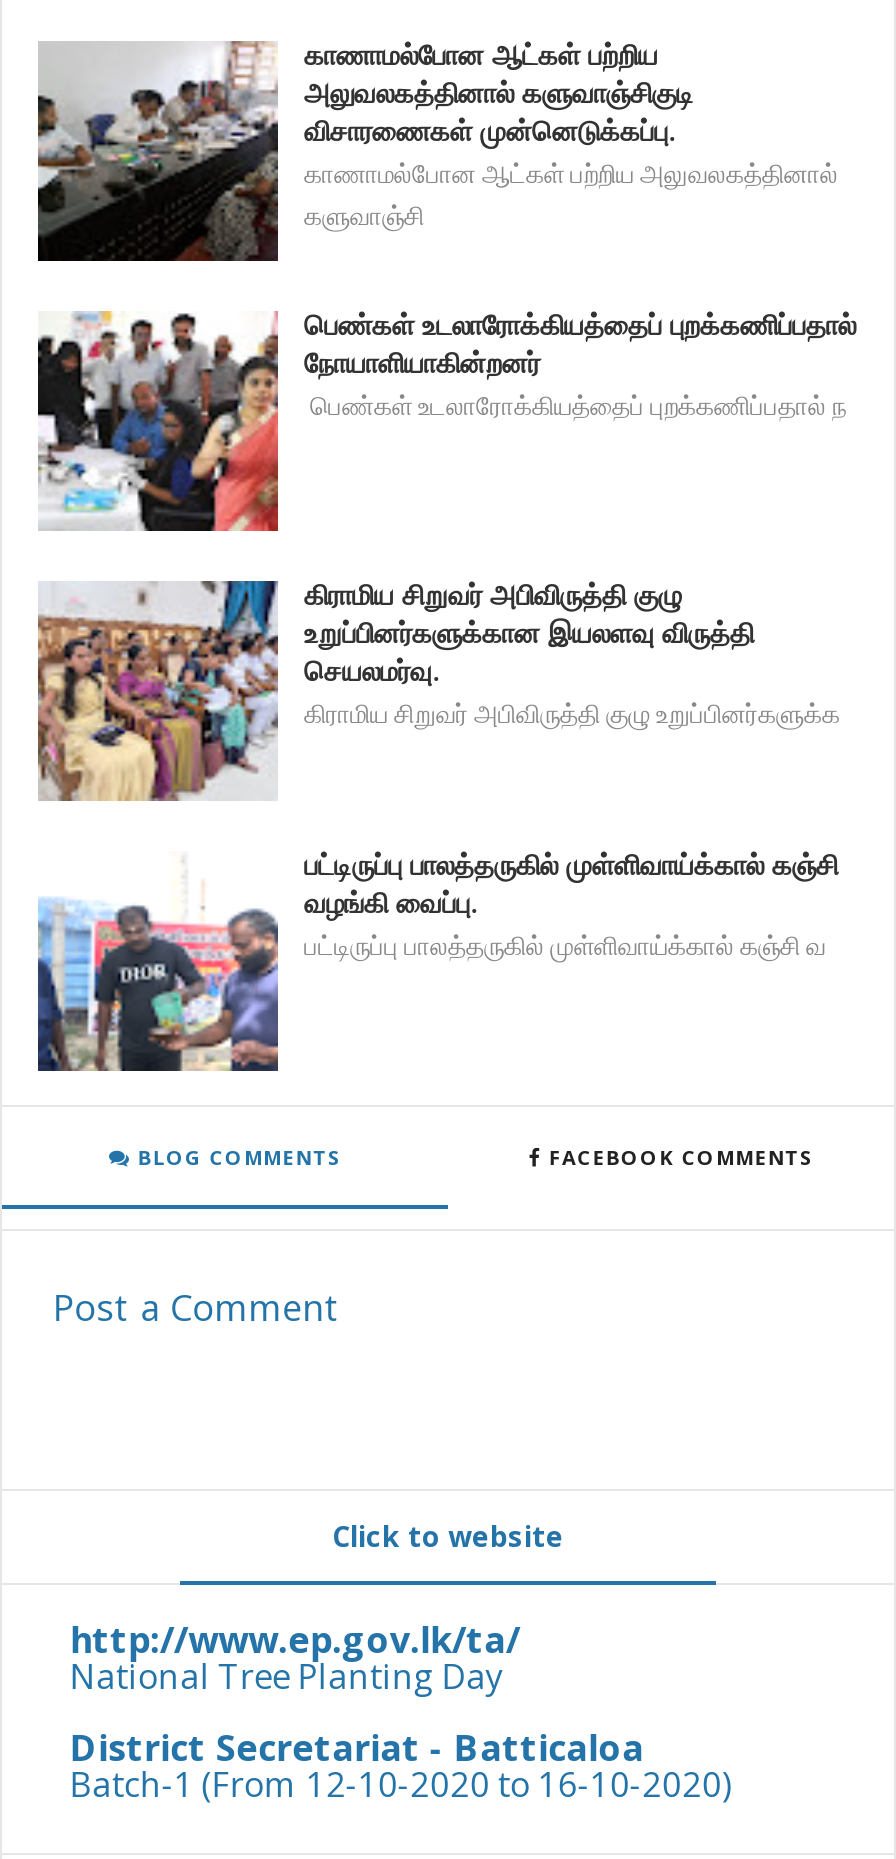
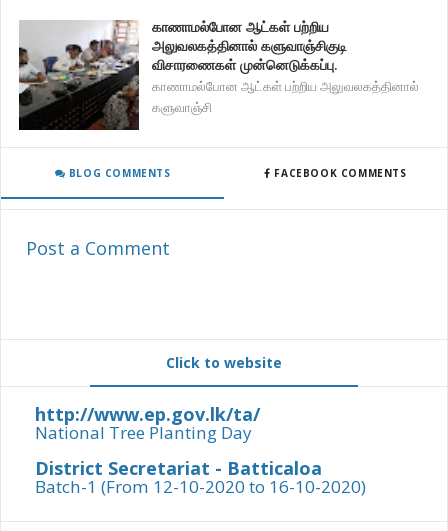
- [image]
- பெண்கள் உடலாரோக்கியத்தைப் புறக்கணிப்பதால்
- நோயாளியாகின்றனர்
- பெண்கள் உடலாரோக்கியத்தைப் புறக்கணிப்பதால் ந

- [image]
- கிராமிய சிறுவர் அபிவிருத்தி குழு
- உறுப்பினர்களுக்கான இயலளவு விருத்தி
- செயலமர்வு.
- கிராமிய சிறுவர் அபிவிருத்தி குழு உறுப்பினர்களுக்க

- [image]
- பட்டிருப்பு பாலத்தருகில் முள்ளிவாய்க்கால் கஞ்சி
- வழங்கி வைப்பு.
- பட்டிருப்பு பாலத்தருகில் முள்ளிவாய்க்கால் கஞ்சி வ
